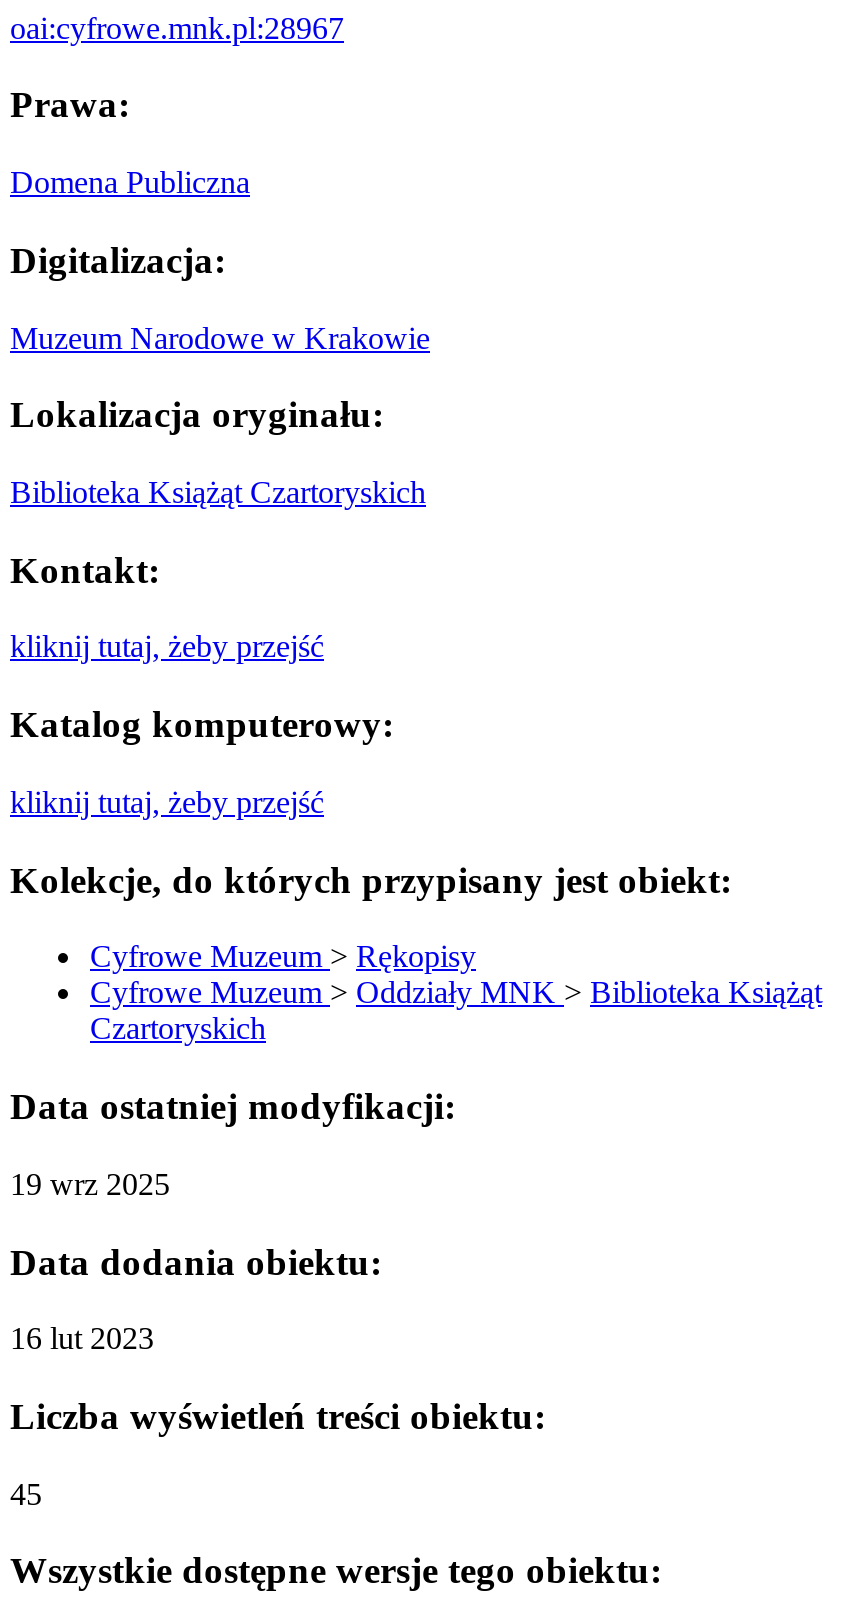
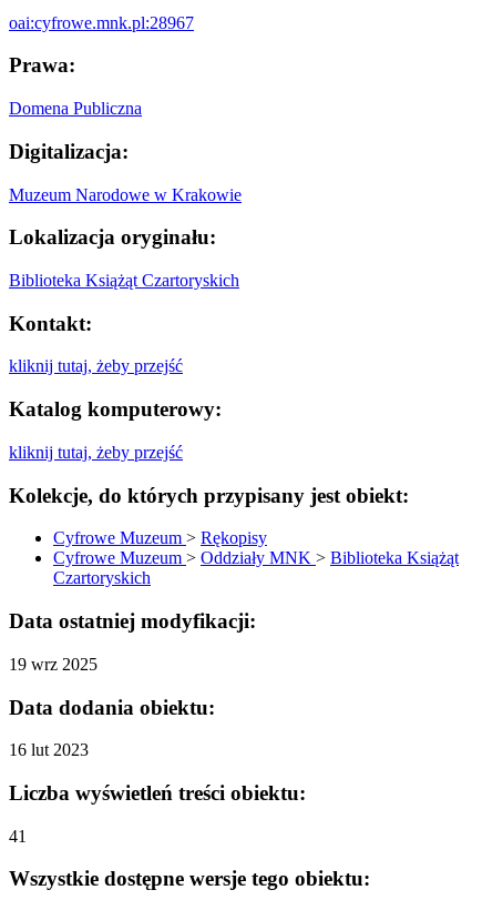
- 45
+ 41
